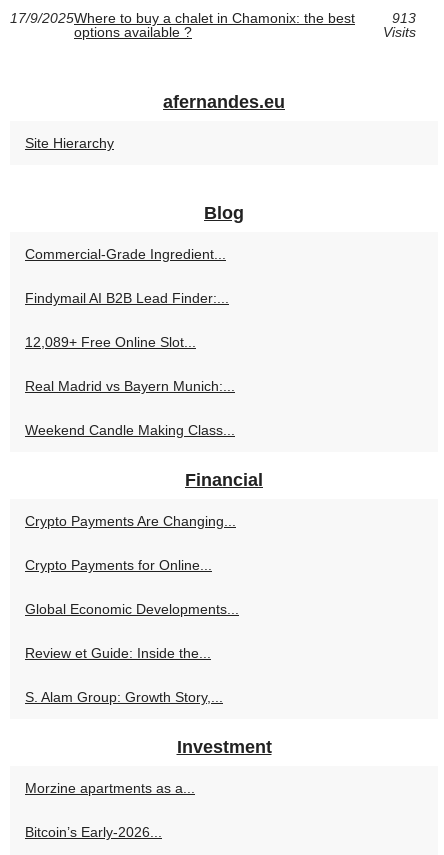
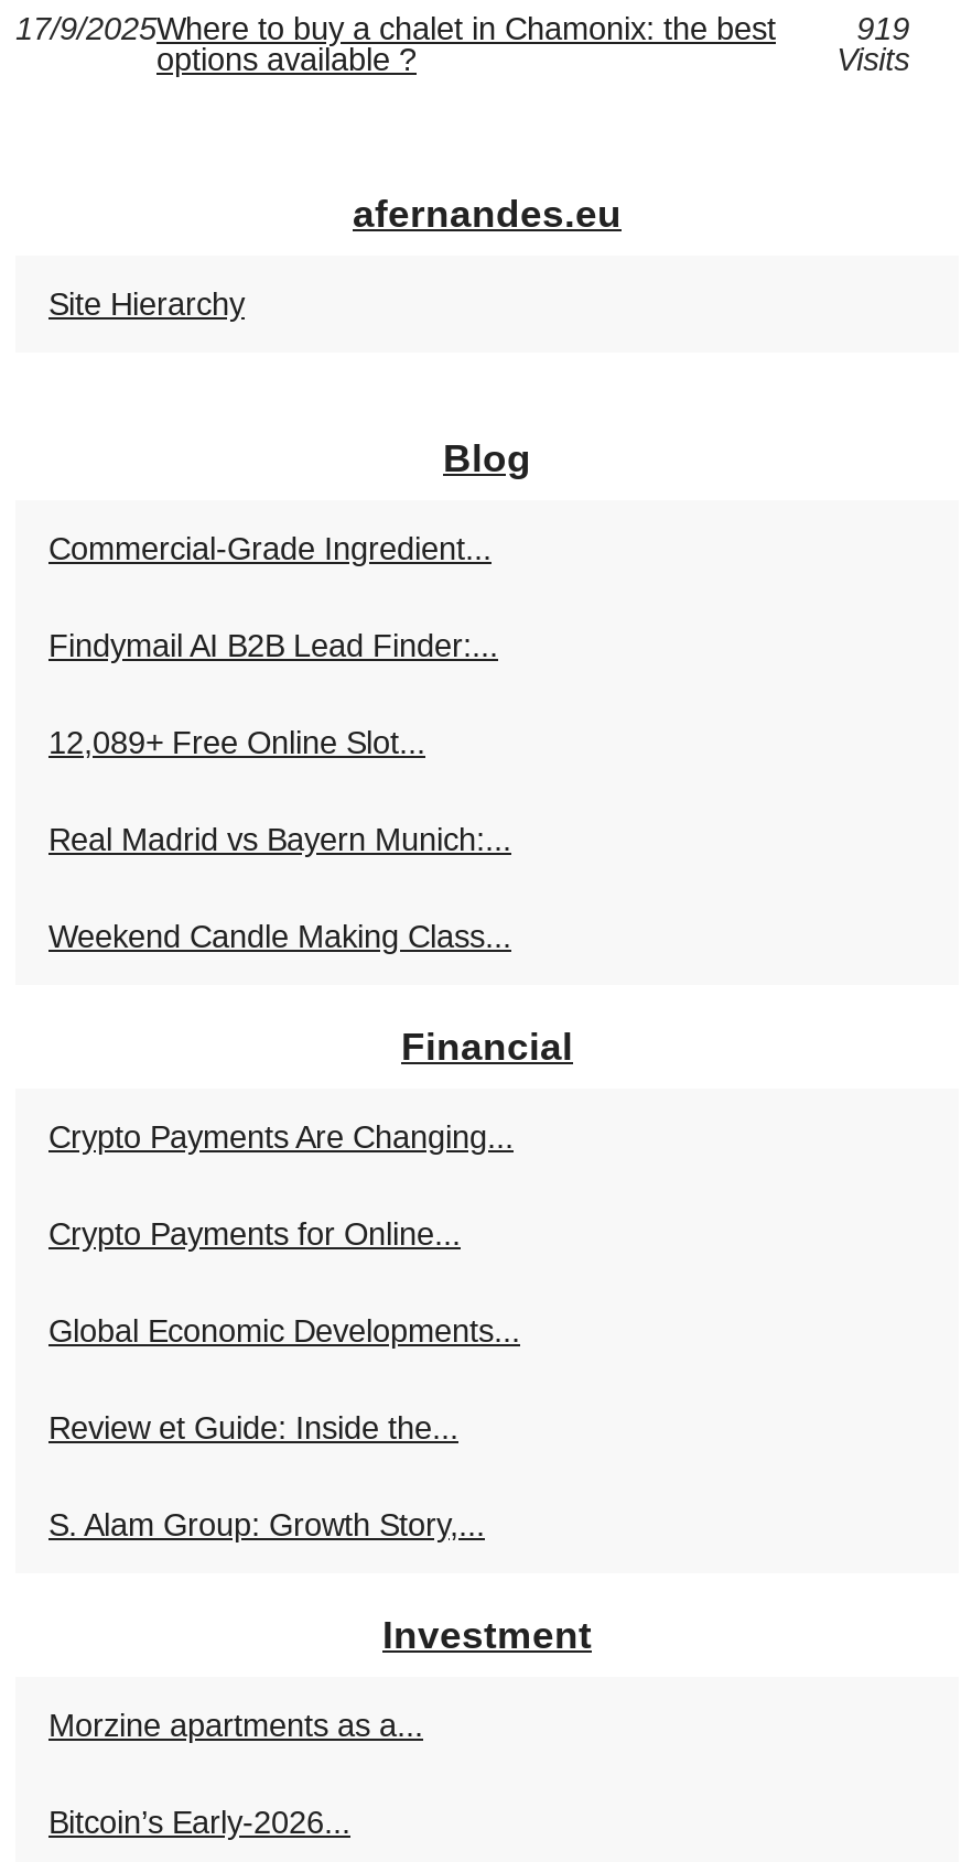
- 913
+ 919
